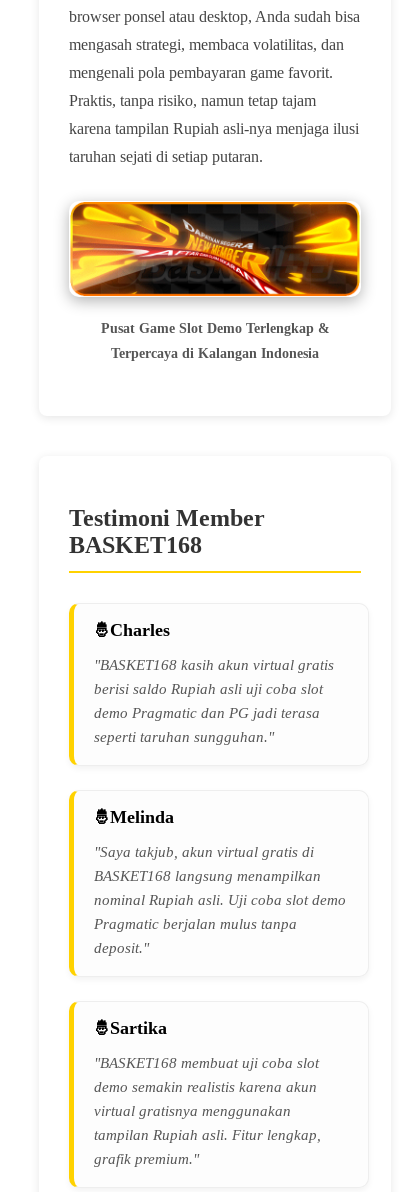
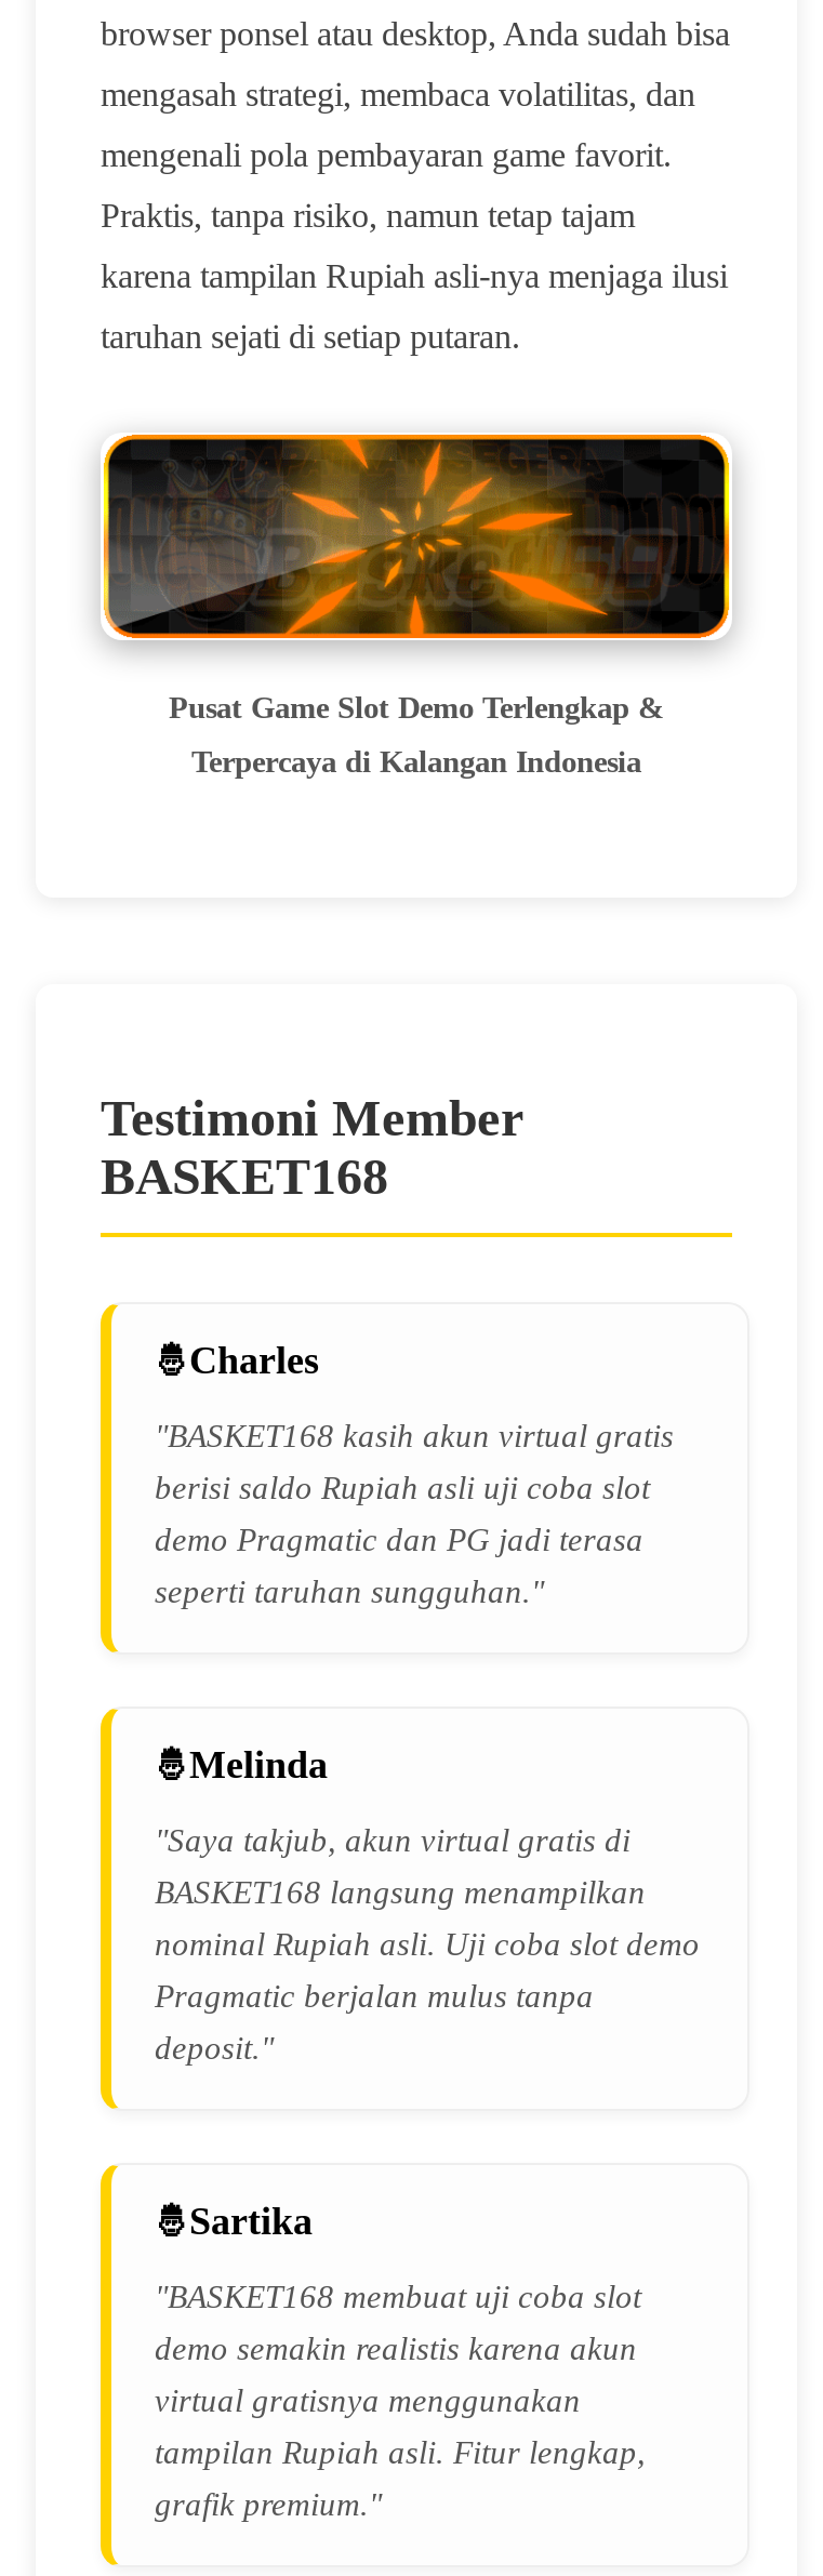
- [image]
+ [image]
